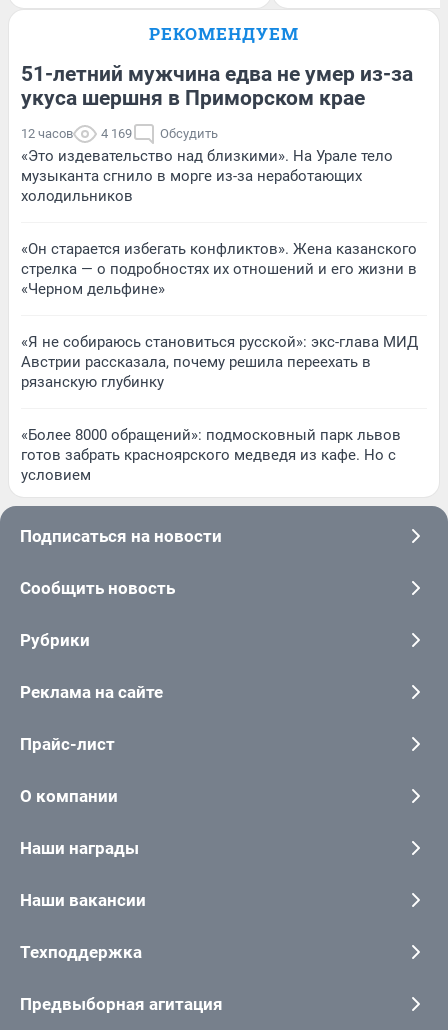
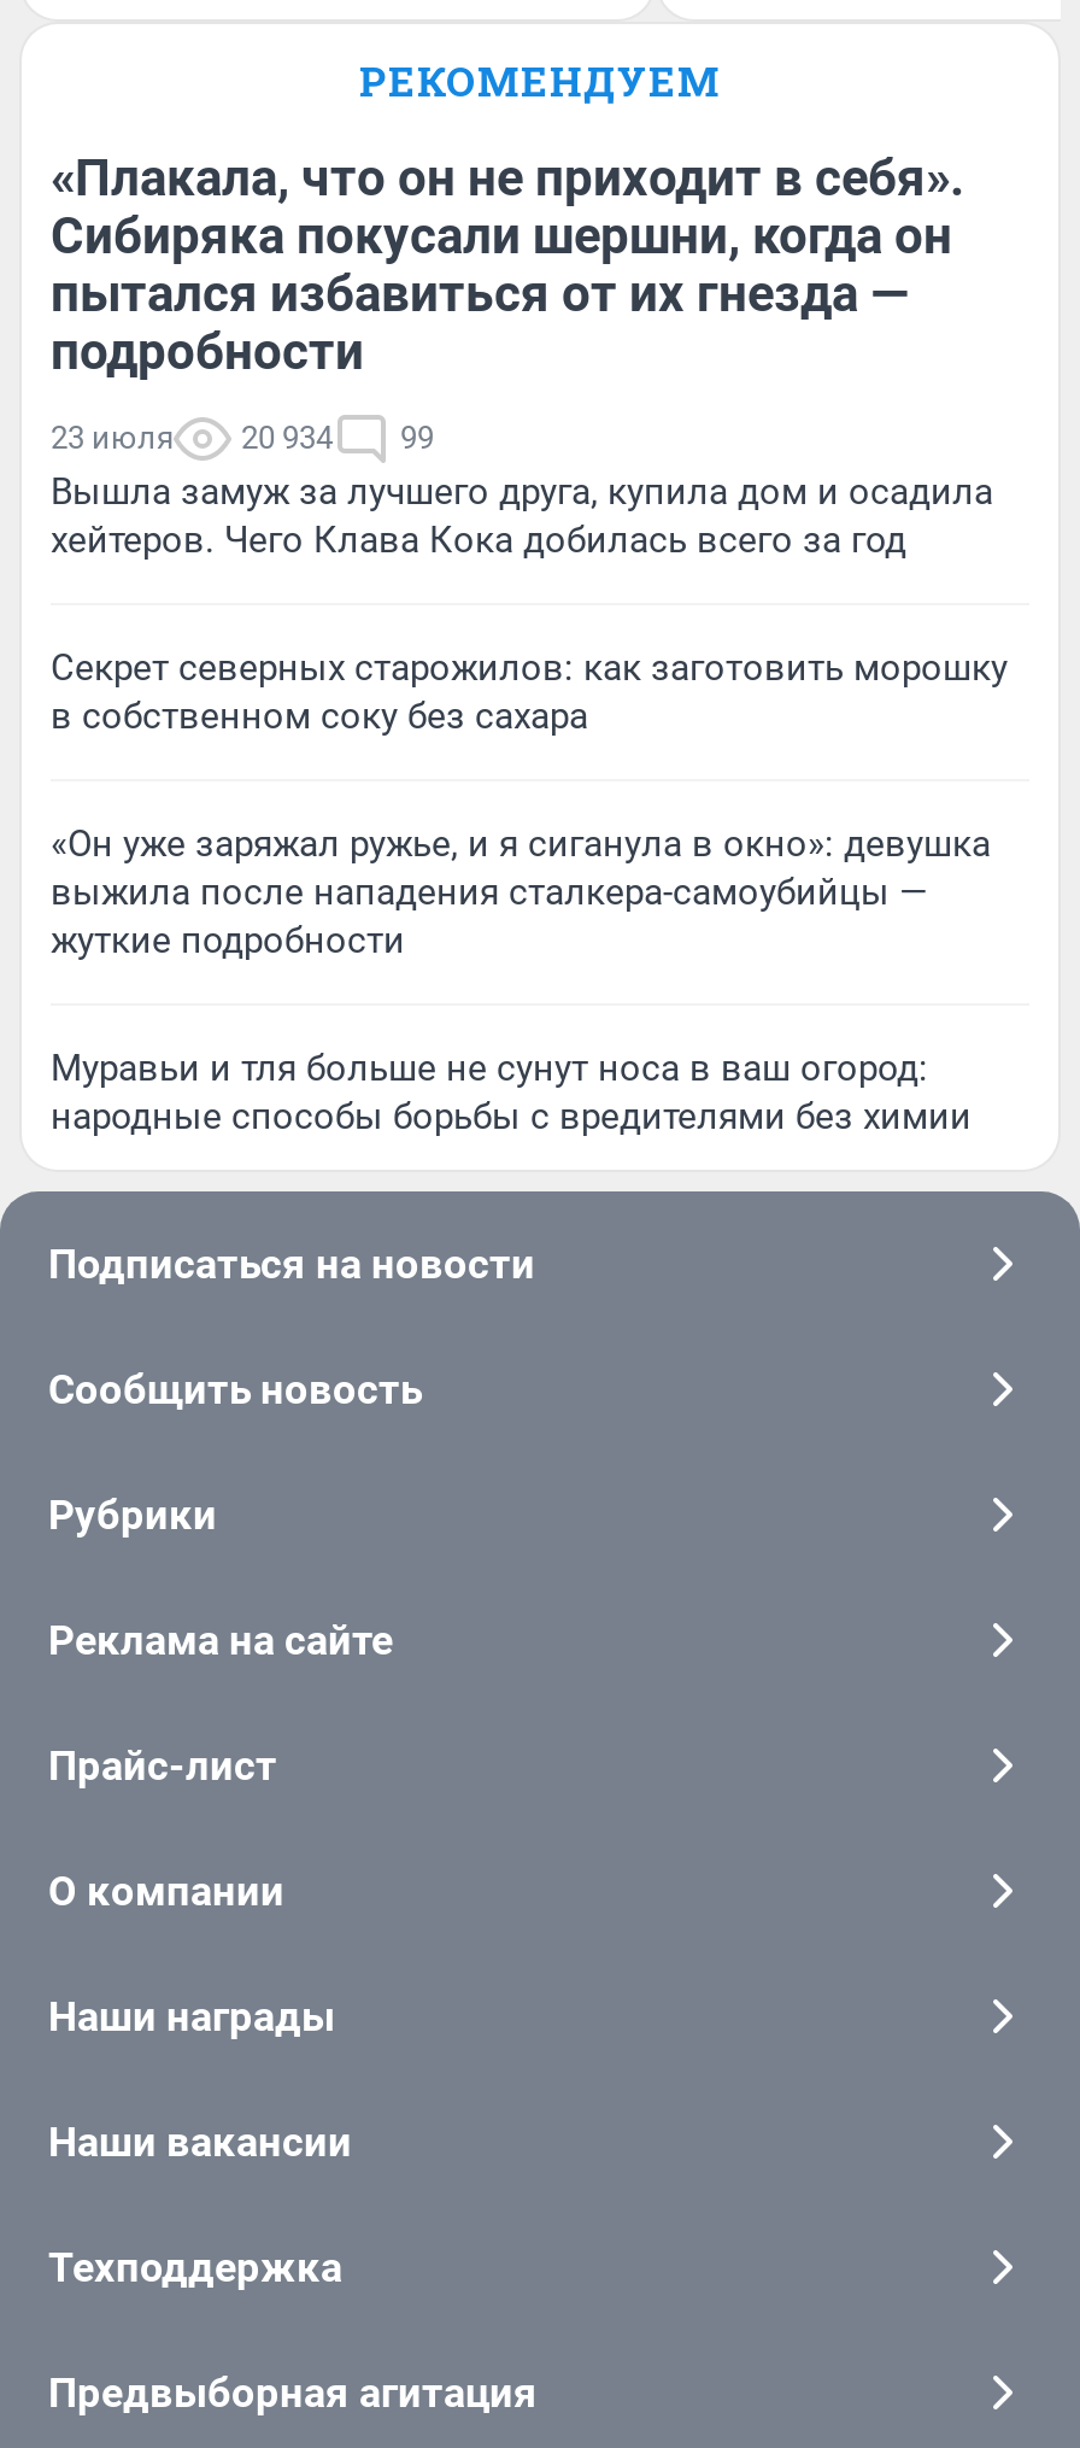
- 51-летний мужчина едва не умер из-за
- укуса шершня в Приморском крае
+ «Плакала, что он не приходит в себя».
+ Сибиряка покусали шершни, когда он
+ пытался избавиться от их гнезда —
+ подробности

- 12 часов
- 4 169
- Обсудить
- «Это издевательство над близкими». На Урале тело
- музыканта сгнило в морге из-за неработающих
- холодильников
+ 23 июля
+ 20 934
+ 99
+ Вышла замуж за лучшего друга, купила дом и осадила
+ хейтеров. Чего Клава Кока добилась всего за год

- «Он старается избегать конфликтов». Жена казанского
- стрелка — о подробностях их отношений и его жизни в
- «Черном дельфине»
+ Секрет северных старожилов: как заготовить морошку
+ в собственном соку без сахара

- «Я не собираюсь становиться русской»: экс-глава МИД
- Австрии рассказала, почему решила переехать в
- рязанскую глубинку
+ «Он уже заряжал ружье, и я сиганула в окно»: девушка
+ выжила после нападения сталкера-самоубийцы —
+ жуткие подробности

- «Более 8000 обращений»: подмосковный парк львов
- готов забрать красноярского медведя из кафе. Но с
- условием
+ Муравьи и тля больше не сунут носа в ваш огород:
+ народные способы борьбы с вредителями без химии
